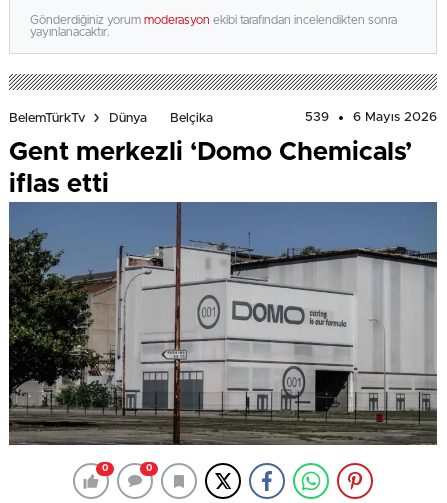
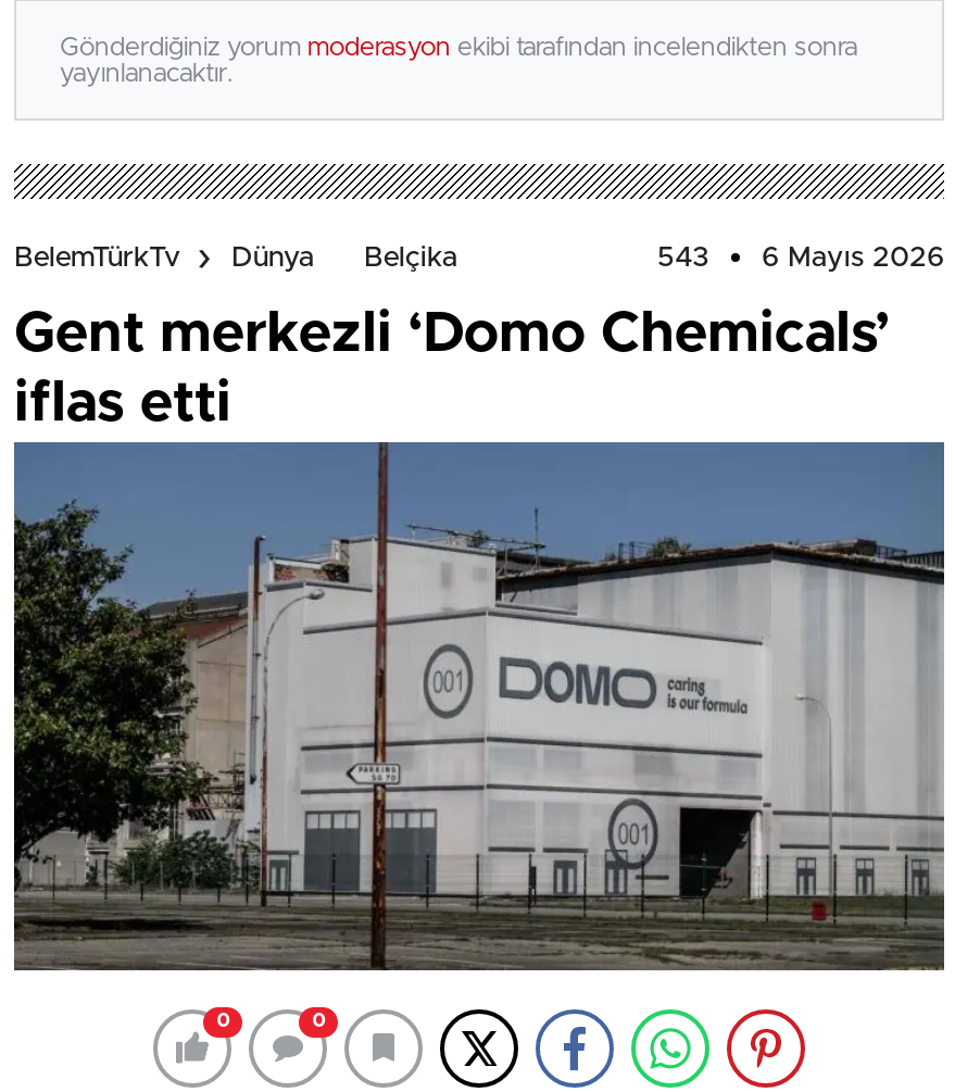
- 539 6 Mayıs 2026
+ 543 6 Mayıs 2026
